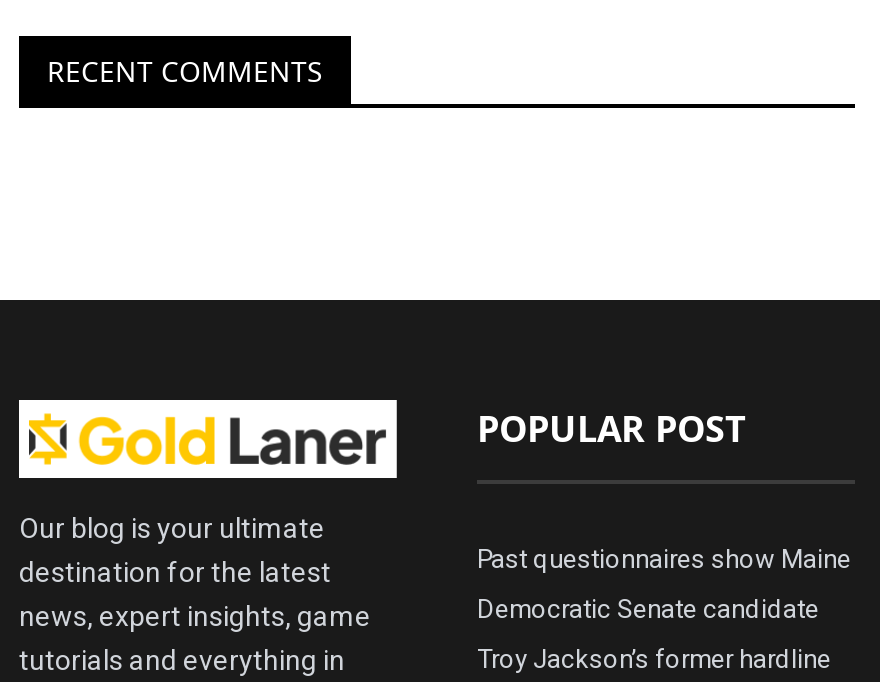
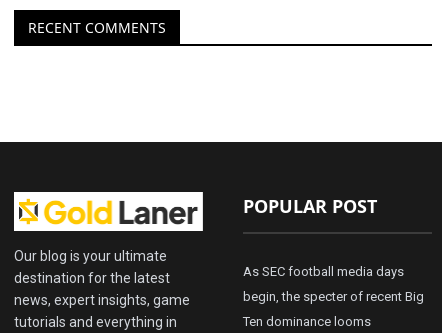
- Past questionnaires show Maine
+ As SEC football media days

- Democratic Senate candidate
+ begin, the specter of recent Big

- Troy Jackson’s former hardline
+ Ten dominance looms
